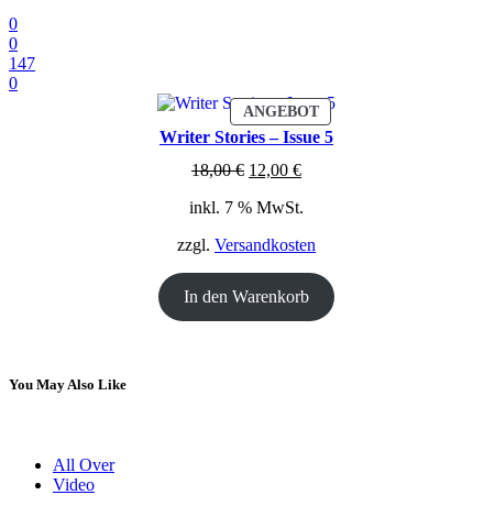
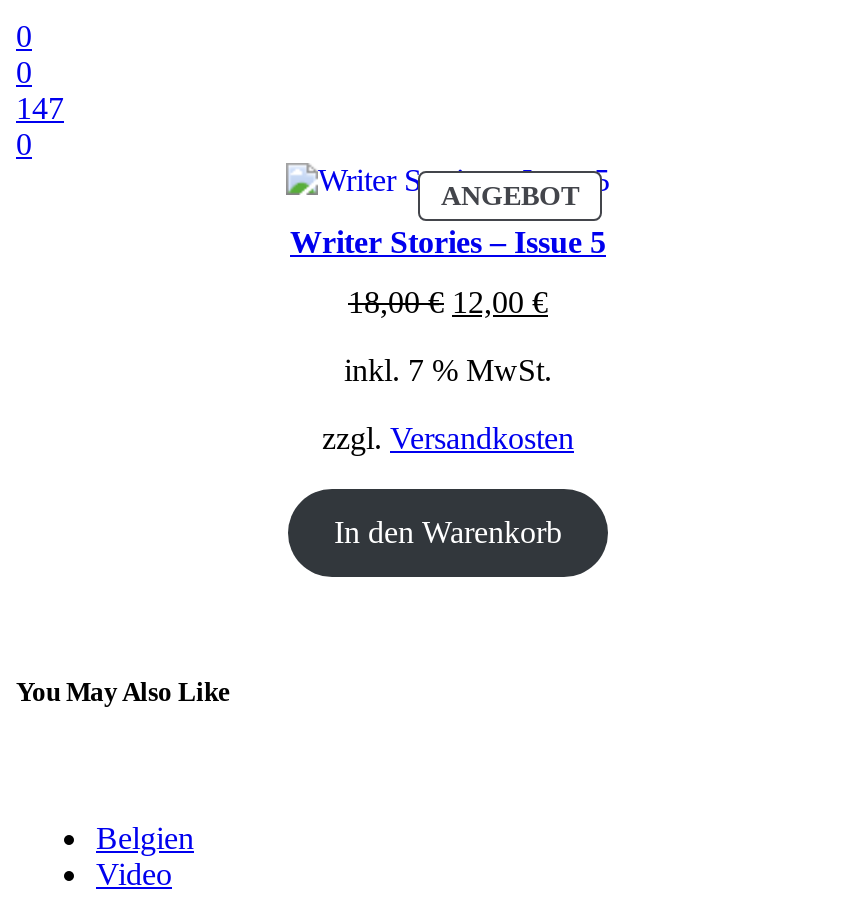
- All Over
+ Belgien
